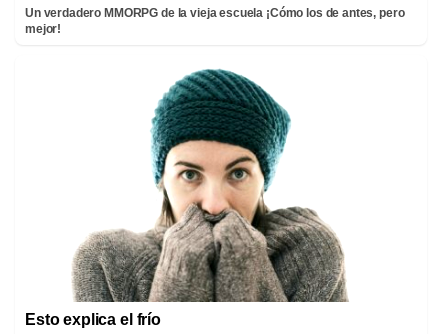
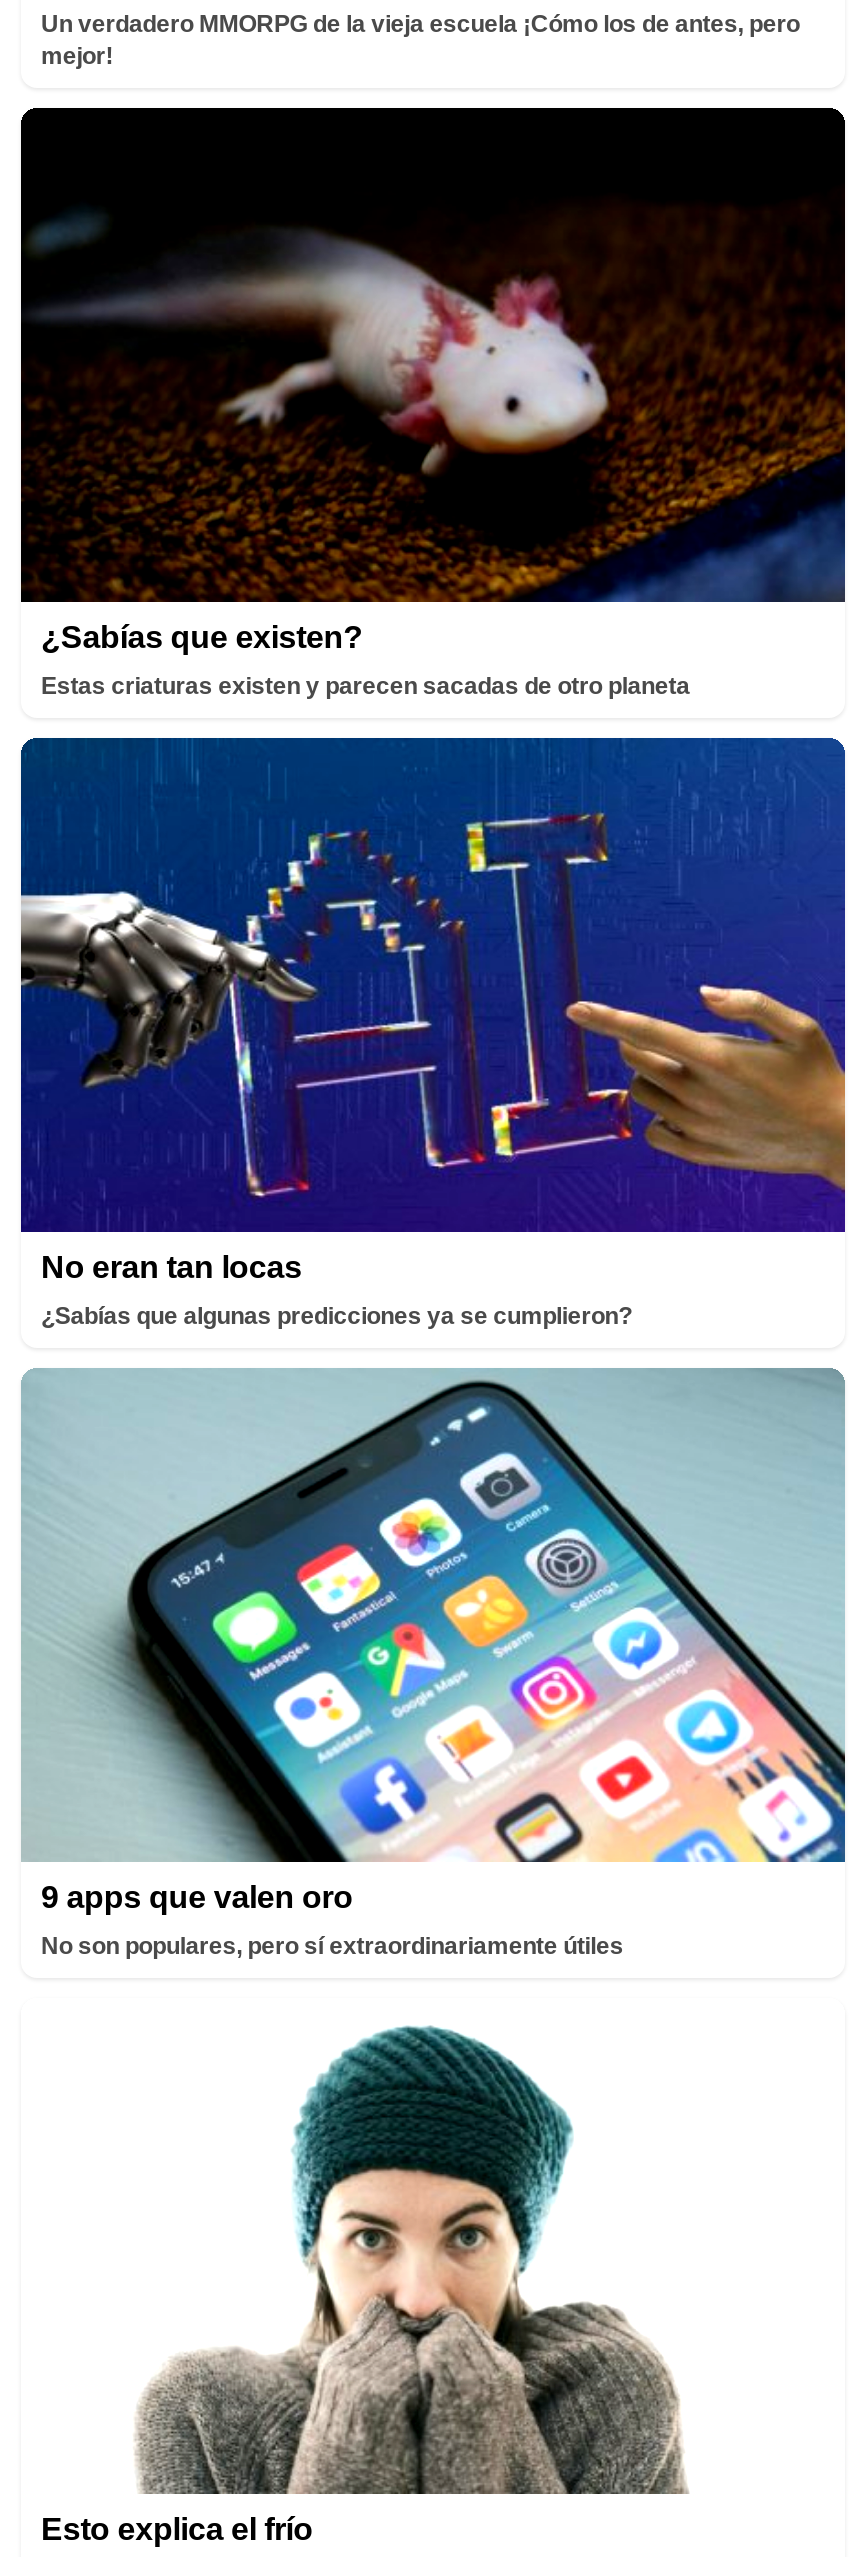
+ [image]
+ ¿Sabías que existen?
+ Estas criaturas existen y parecen sacadas de otro planeta

+ [image]
+ No eran tan locas
+ ¿Sabías que algunas predicciones ya se cumplieron?

+ [image]
+ 9 apps que valen oro
+ No son populares, pero sí extraordinariamente útiles
